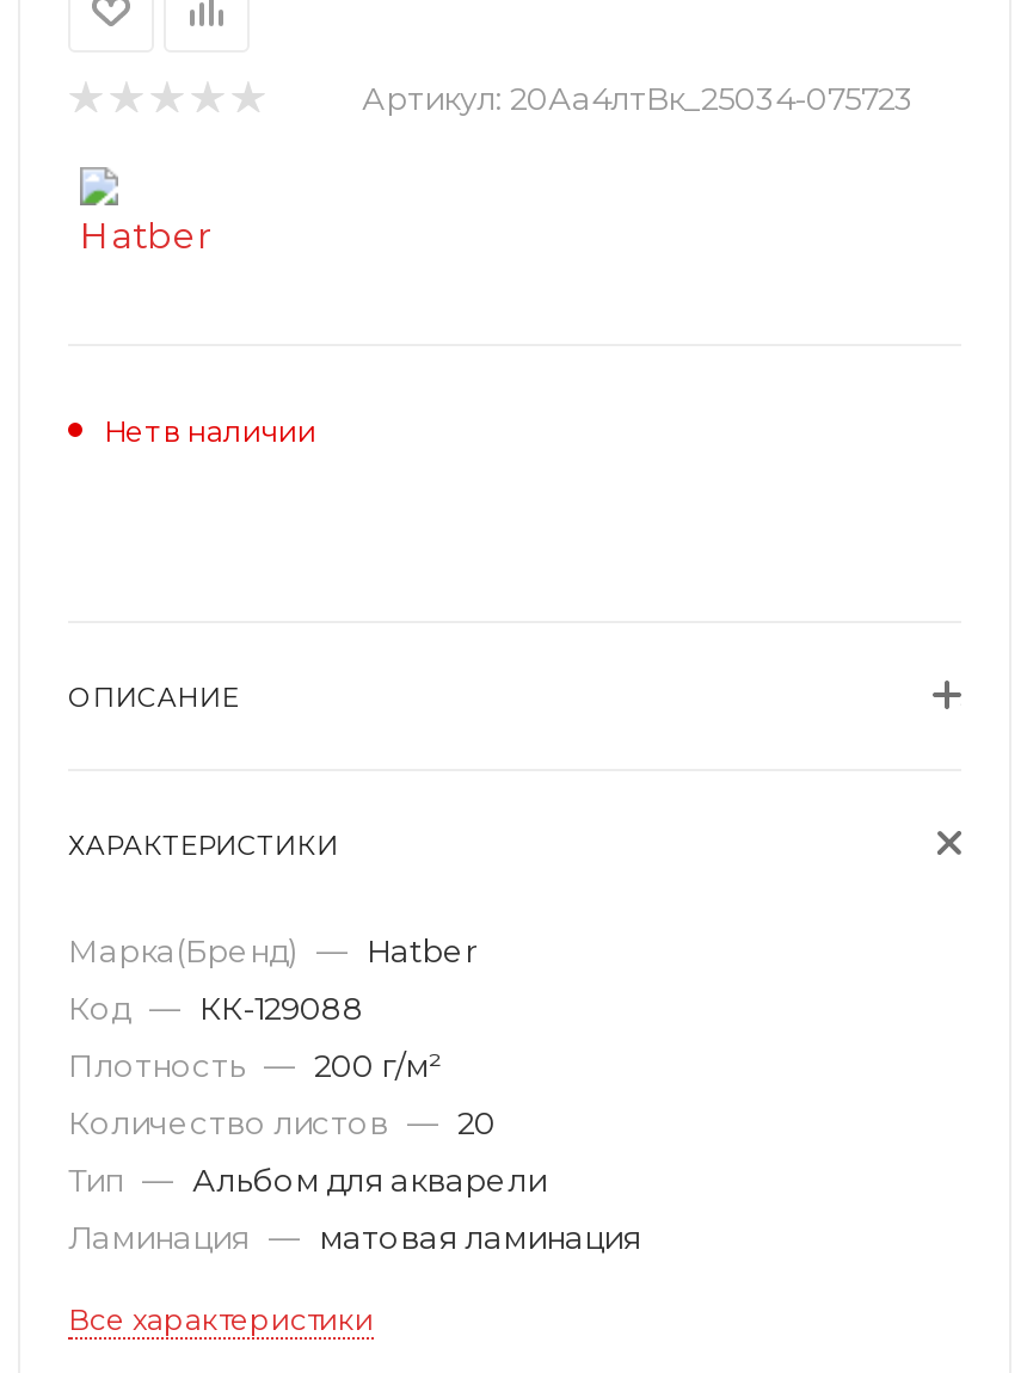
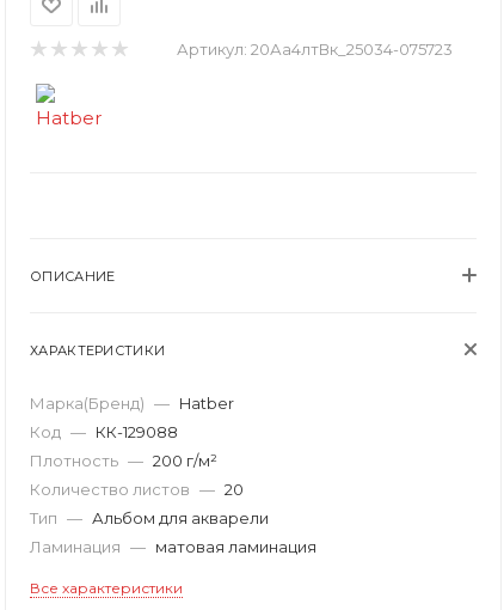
- Нет в наличии
